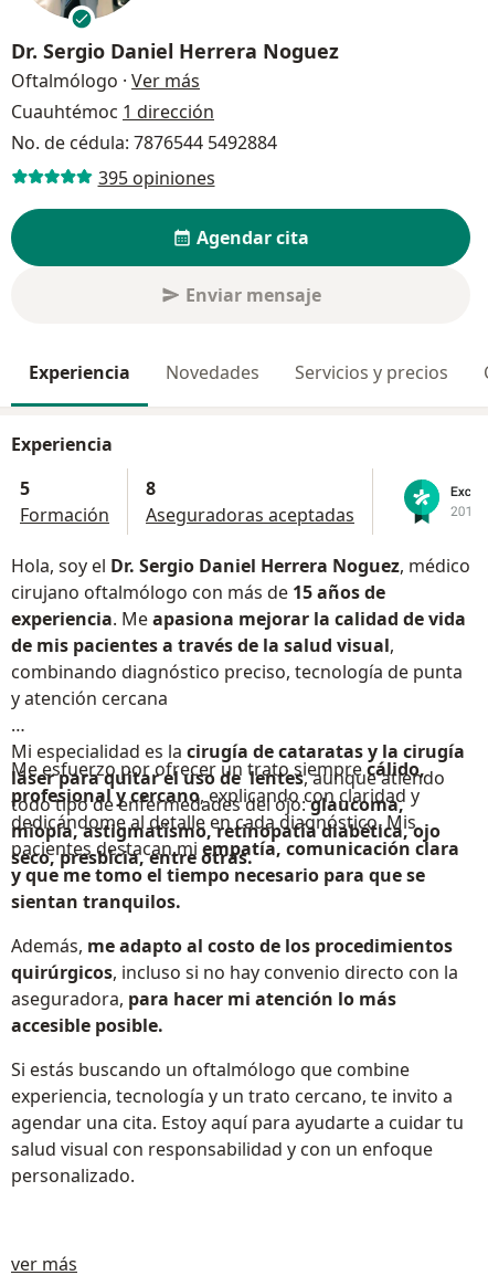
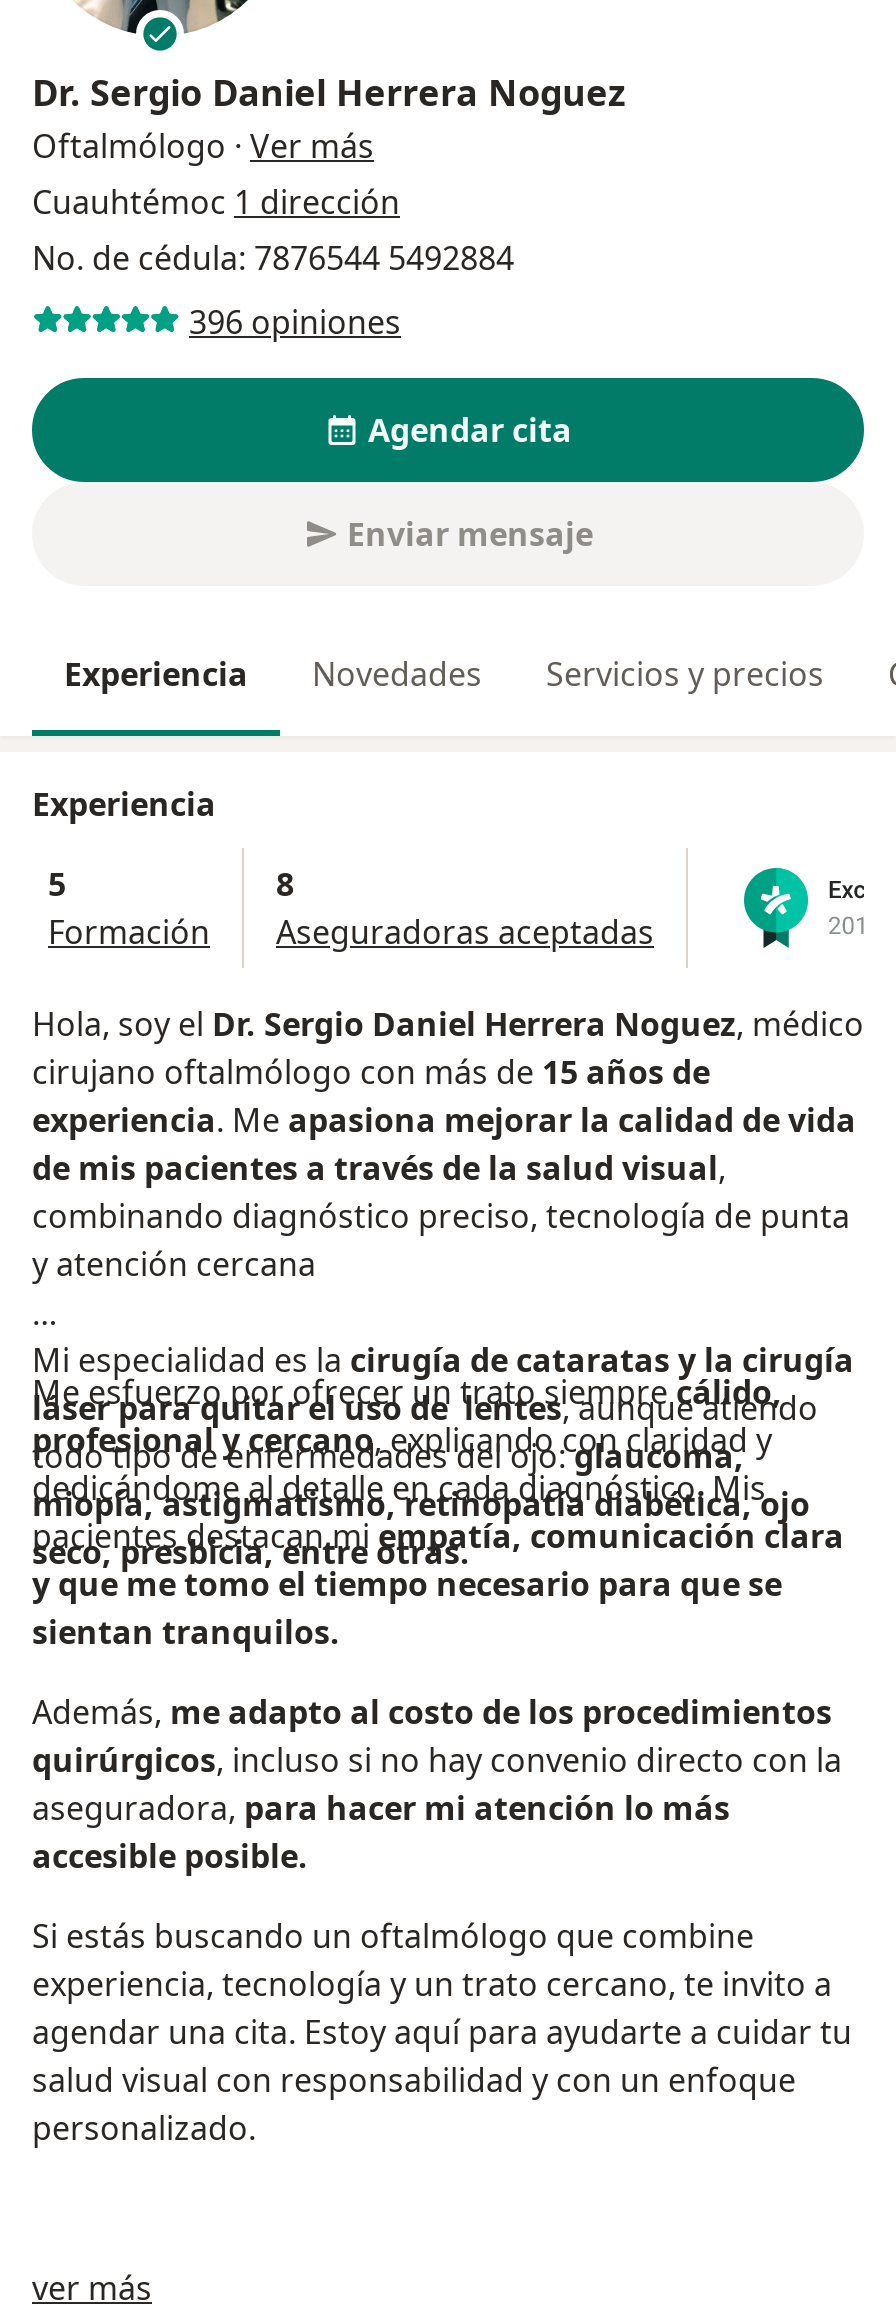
- 395 opiniones
+ 396 opiniones
